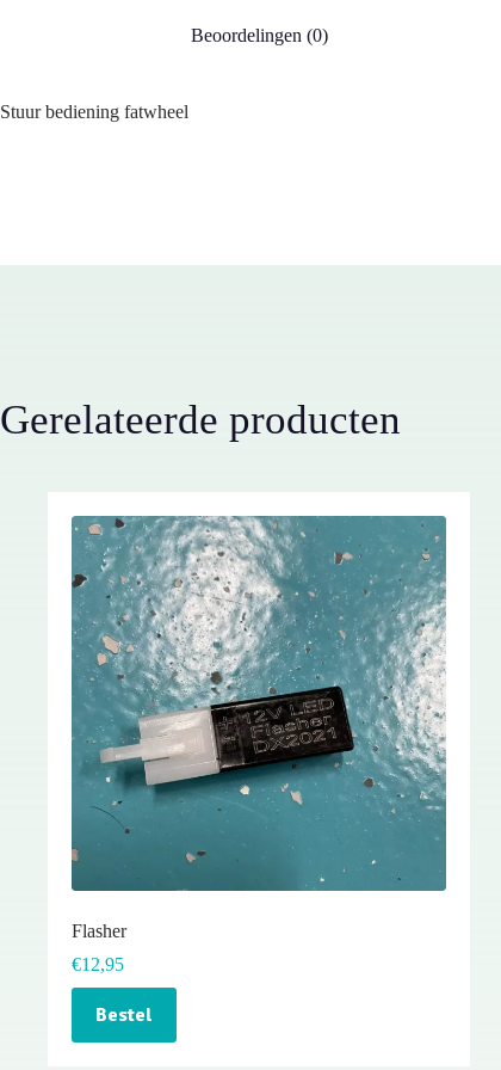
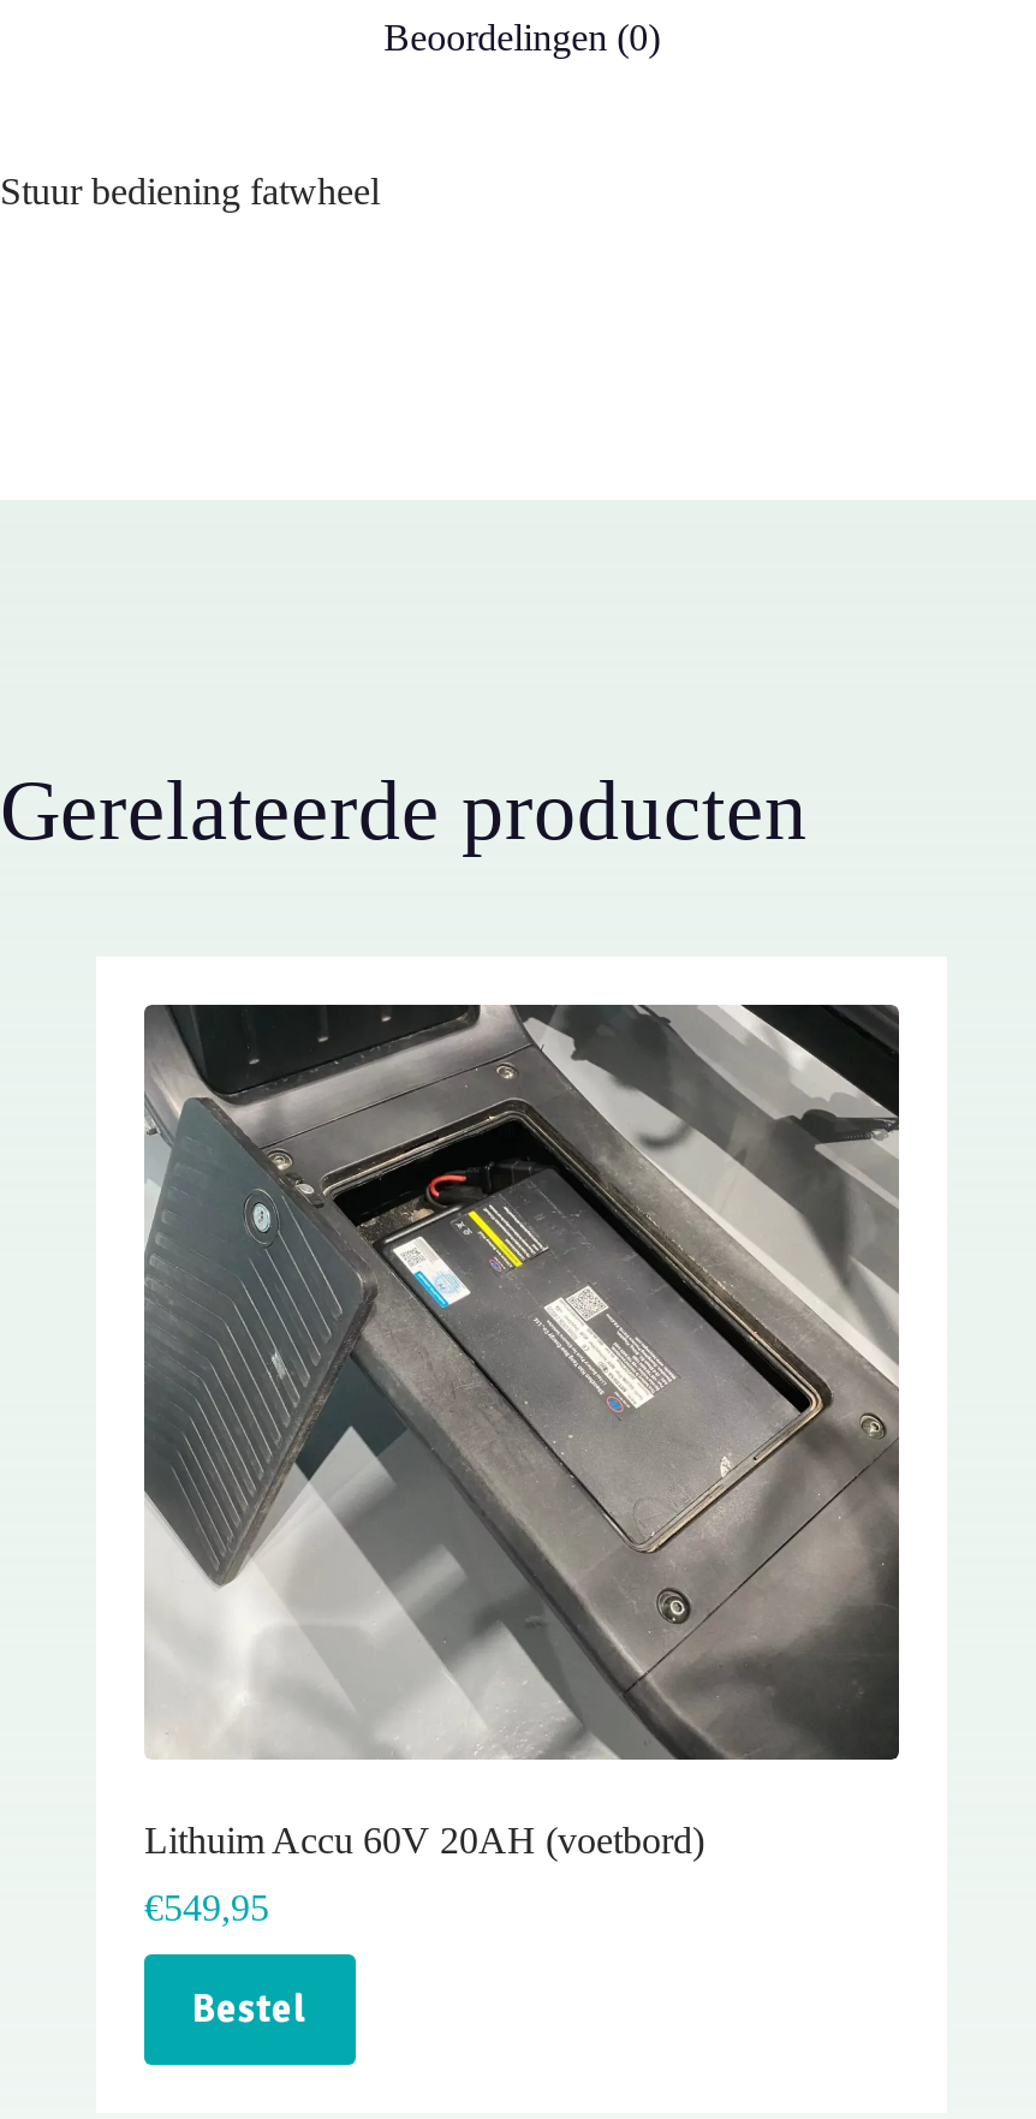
- [image]
- Flasher
+ [image]
+ Lithuim Accu 60V 20AH (voetbord)

- €12,95
+ €549,95
